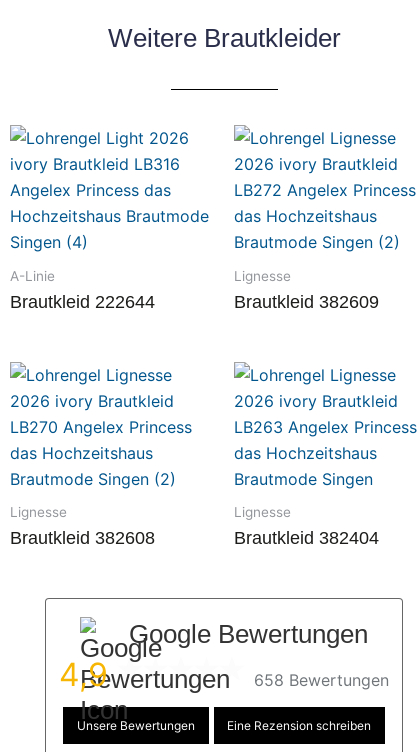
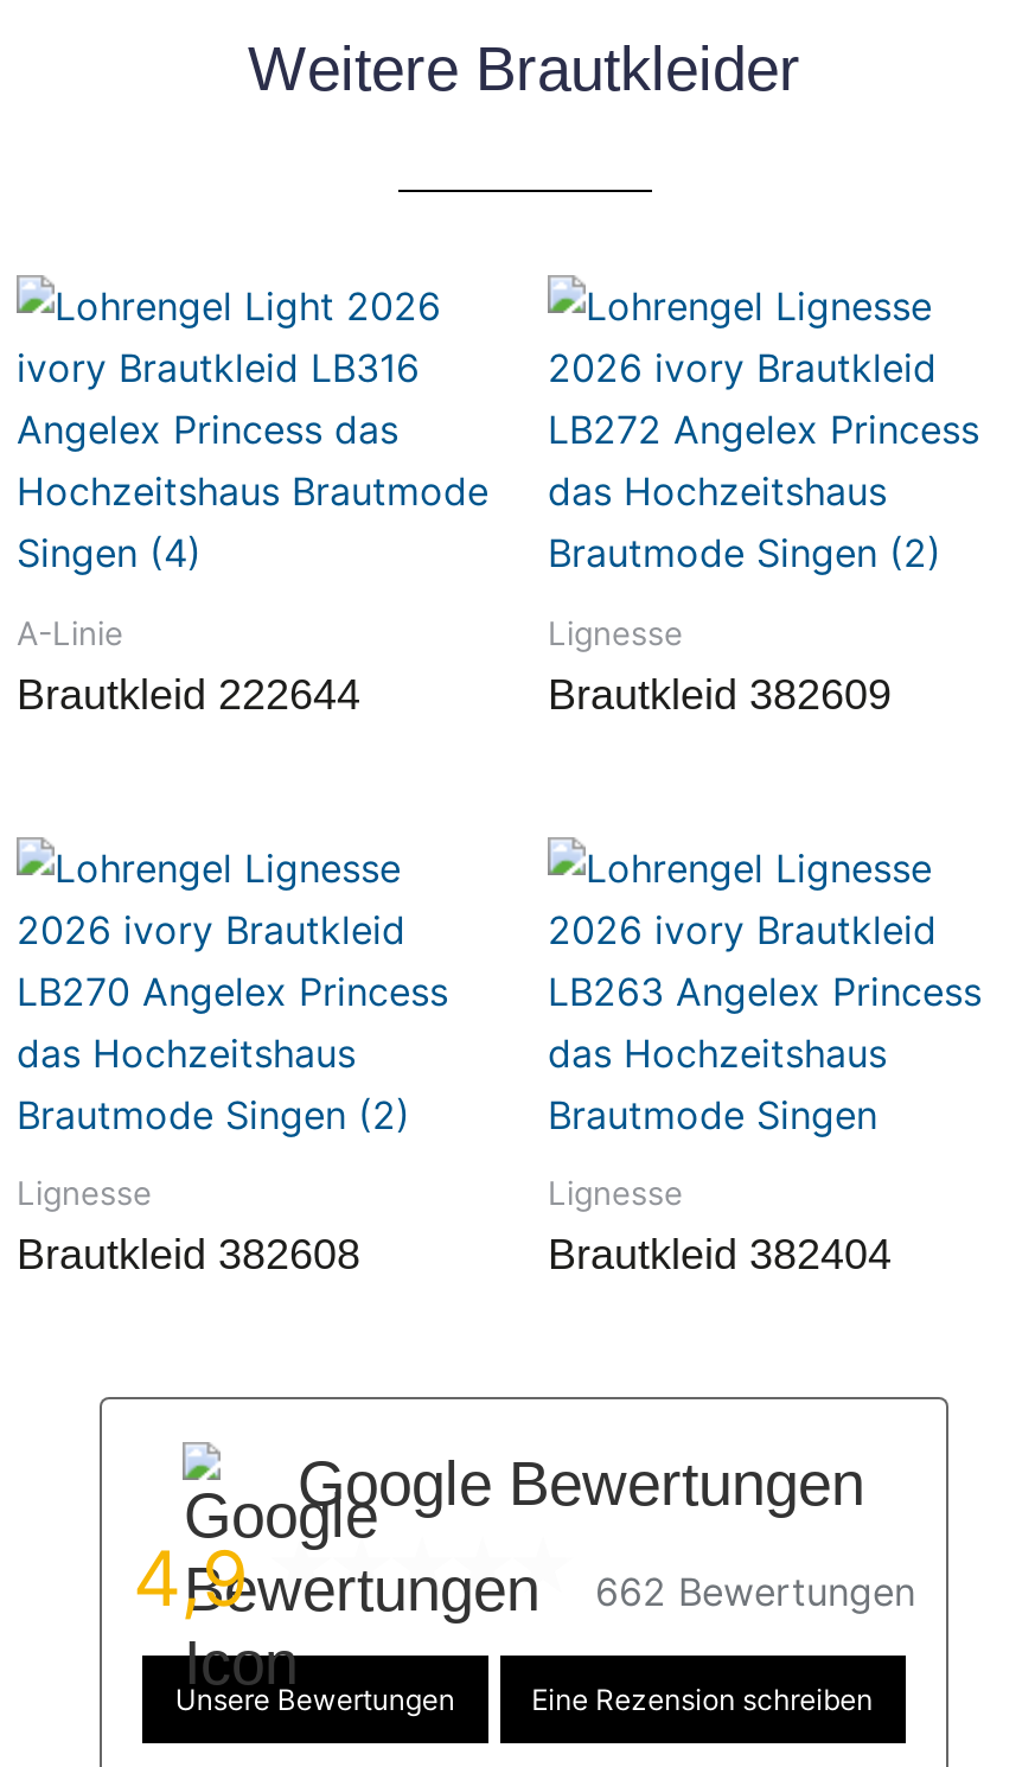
- 658 Bewertungen
+ 662 Bewertungen
